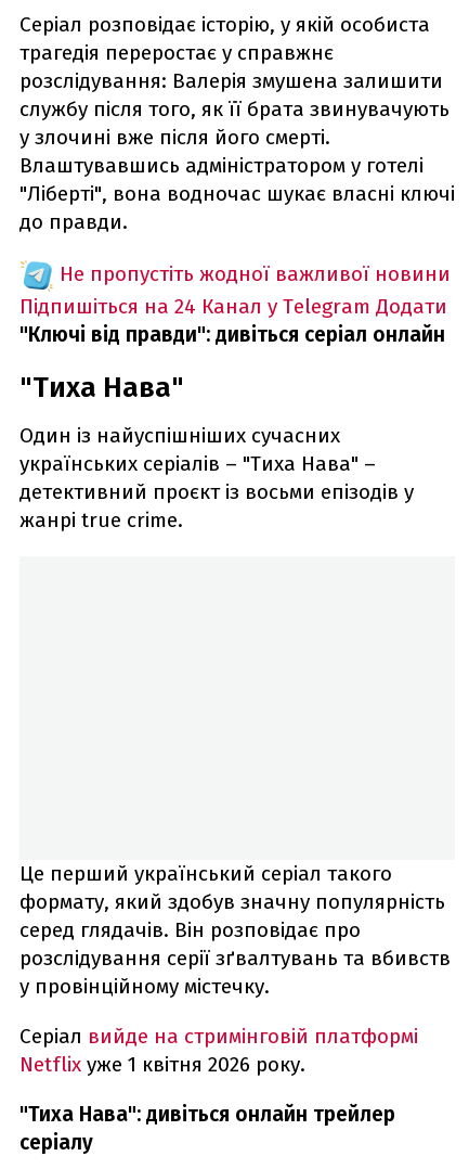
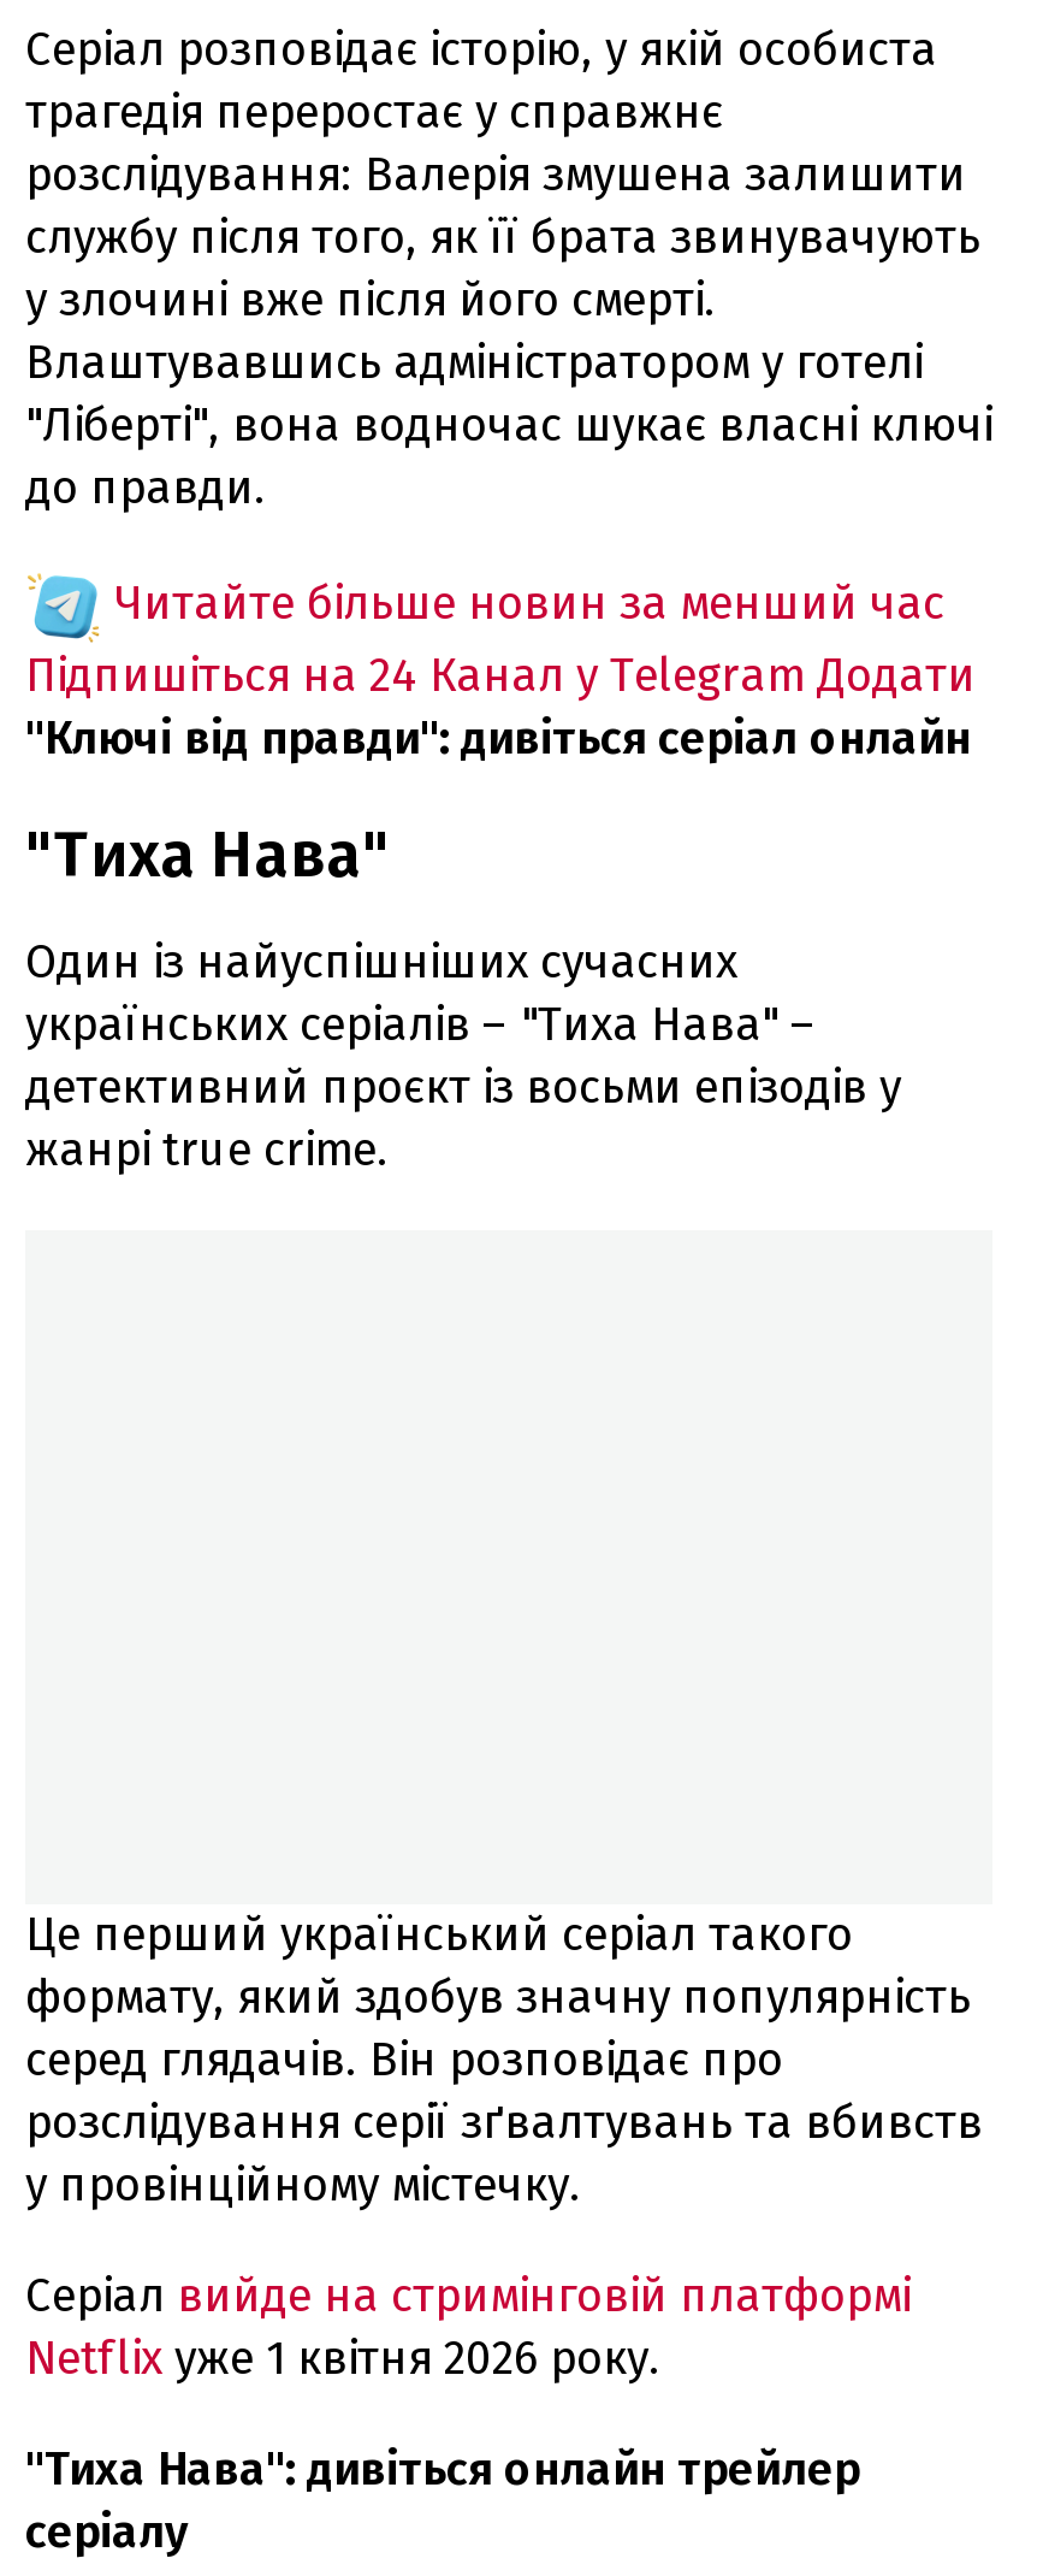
- Не пропустіть жодної важливої новини
+ Читайте більше новин за менший час
